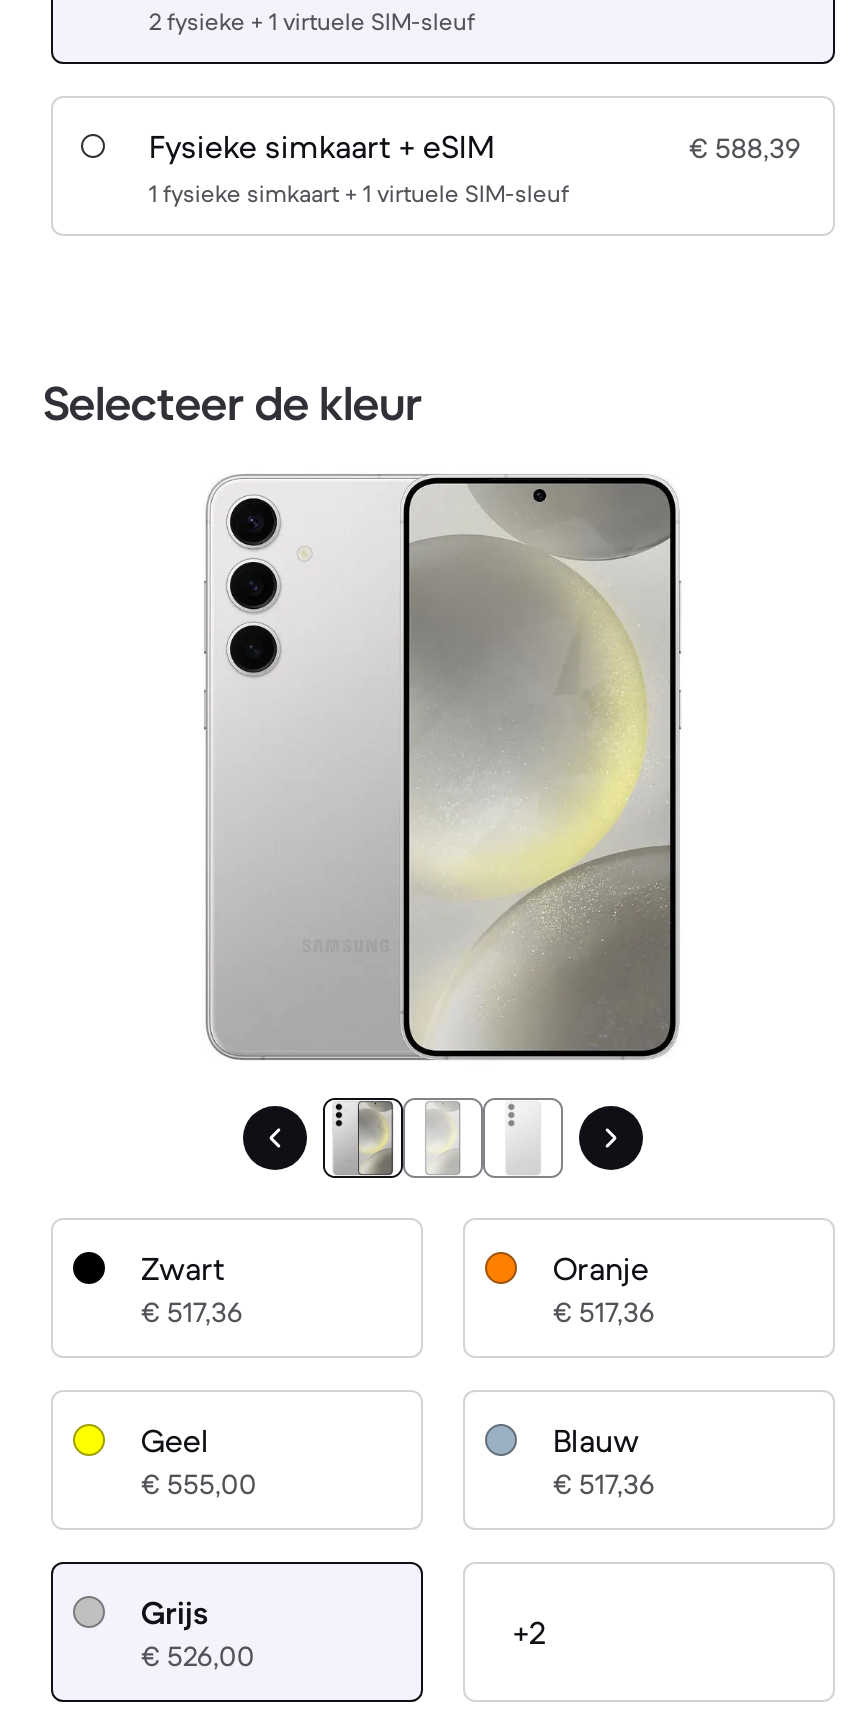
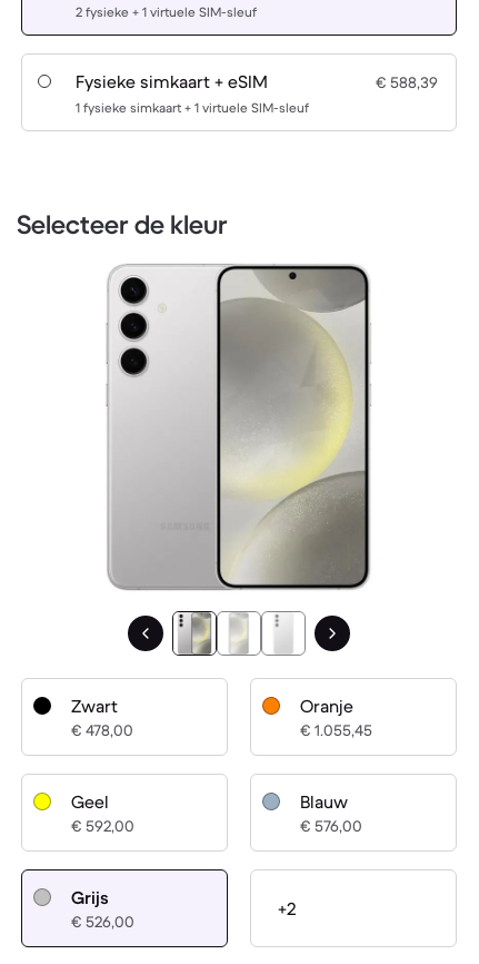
- € 517,36
+ € 478,00

- € 517,36
+ € 1.055,45

- € 555,00
+ € 592,00

- € 517,36
+ € 576,00
